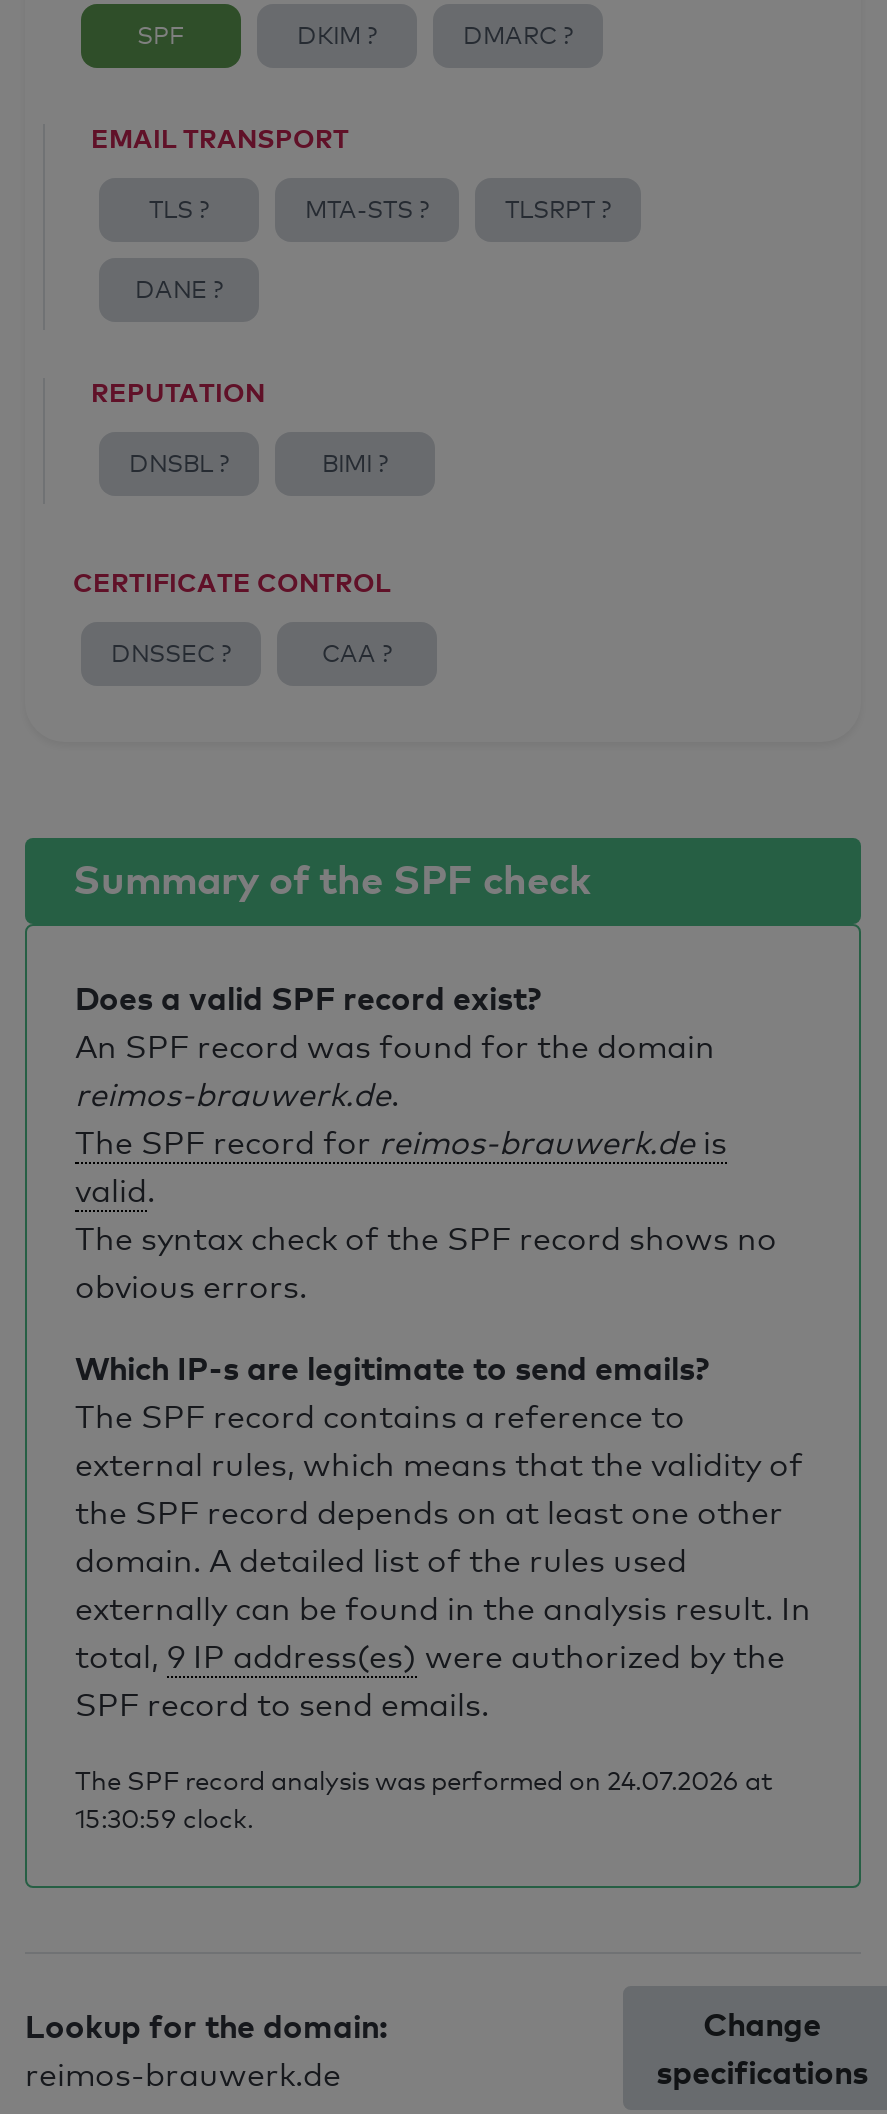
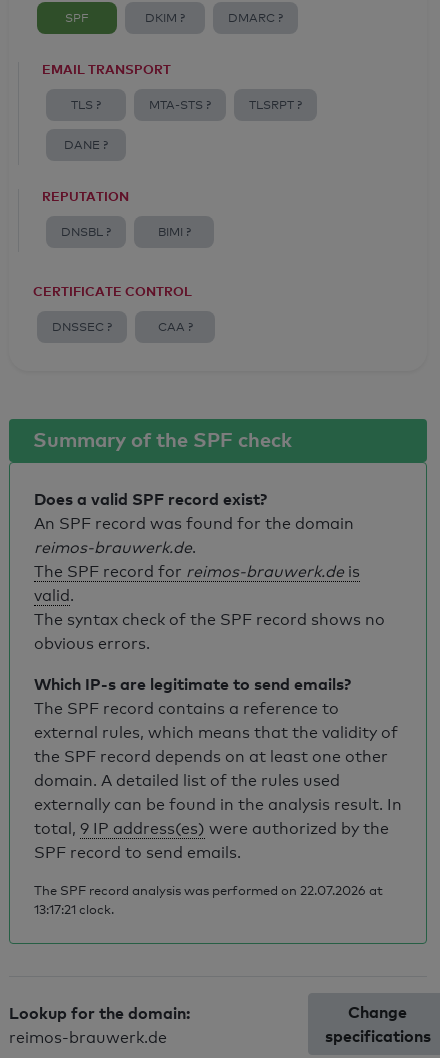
- The SPF record analysis was performed on 24.07.2026 at
+ The SPF record analysis was performed on 22.07.2026 at

- 15:30:59 clock.
+ 13:17:21 clock.
